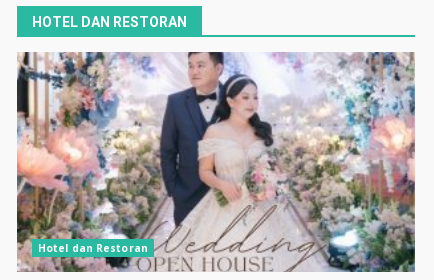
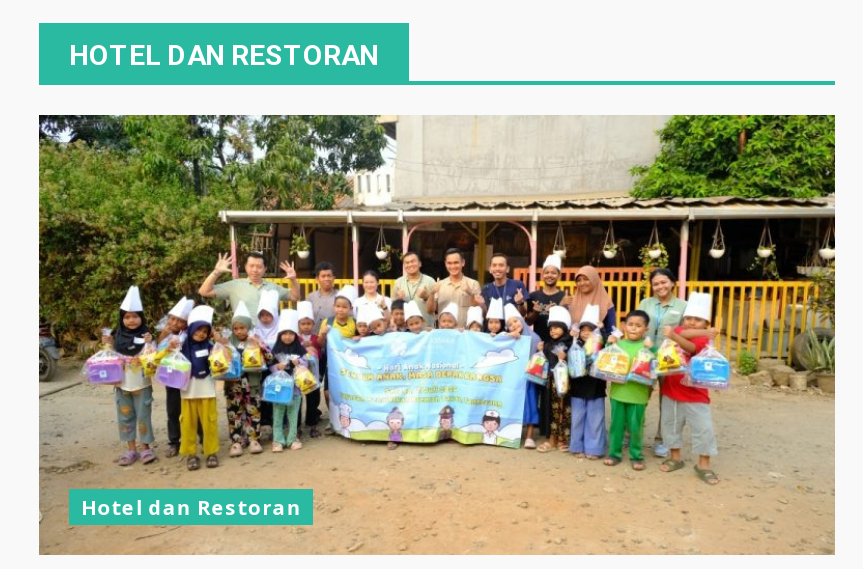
- [image]
+ [image]
